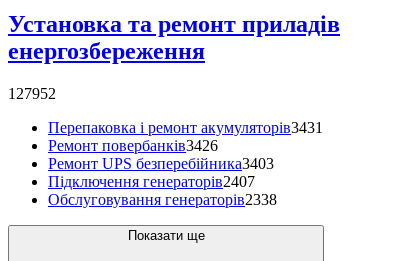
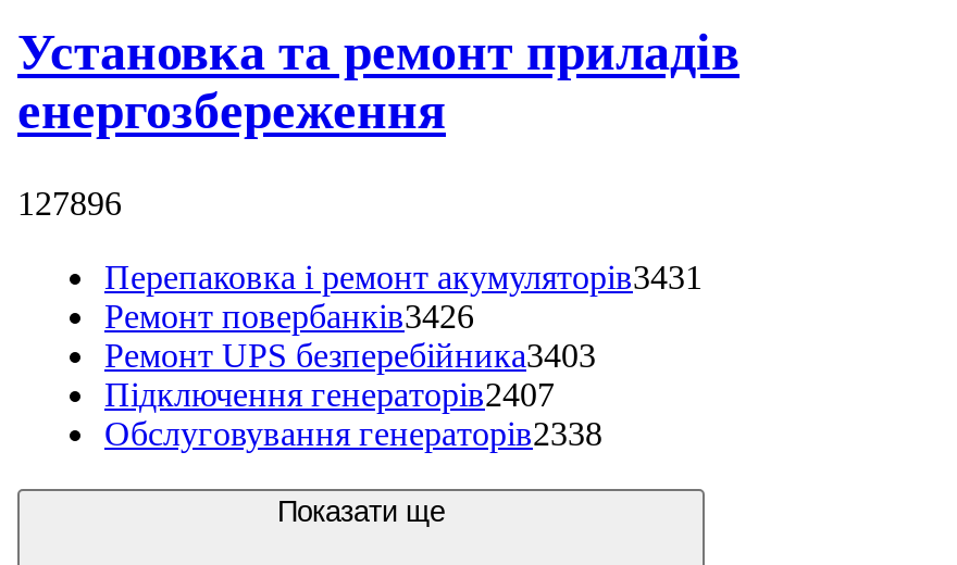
- 127952
+ 127896
